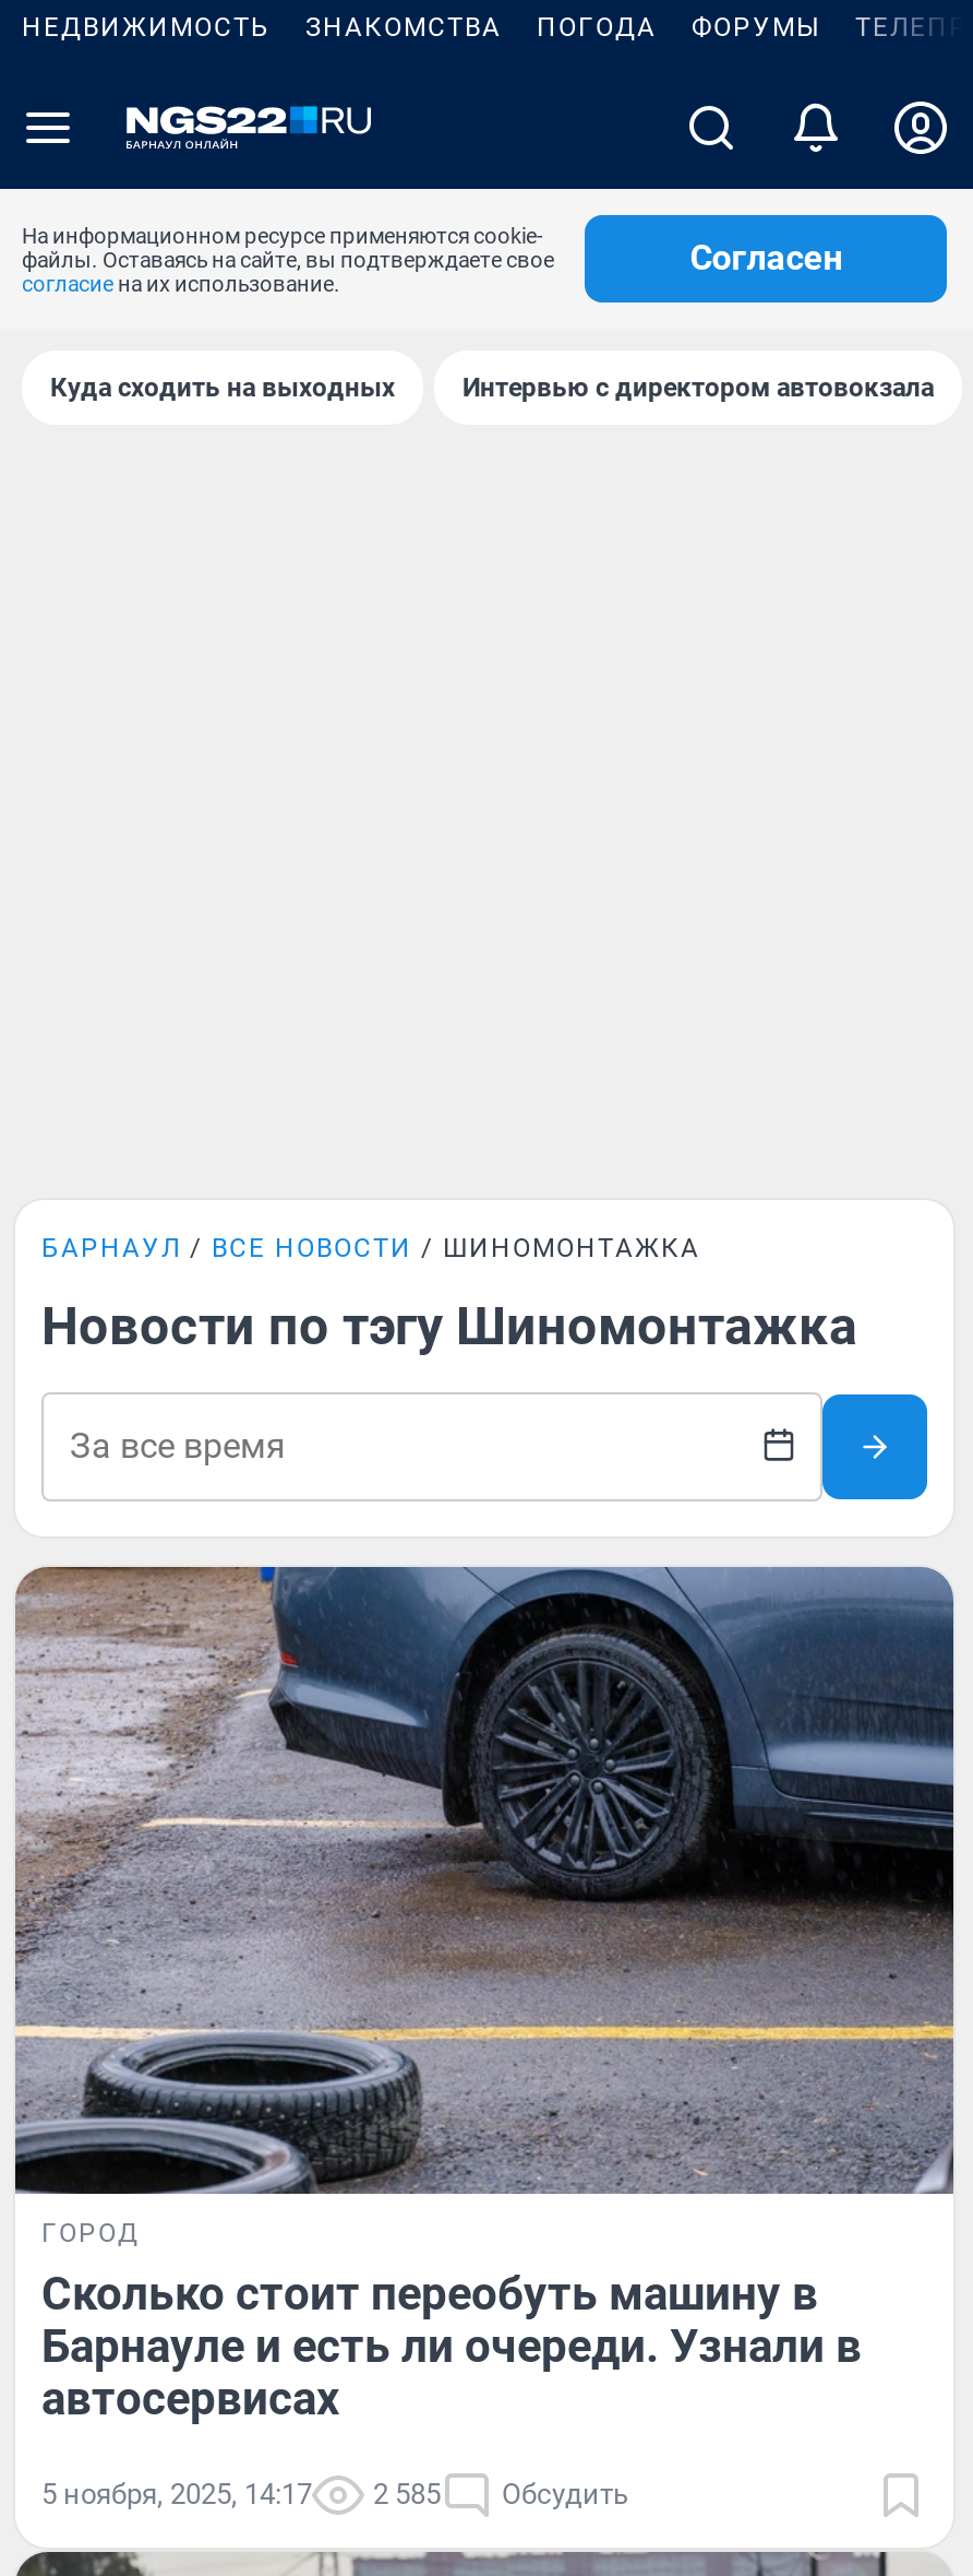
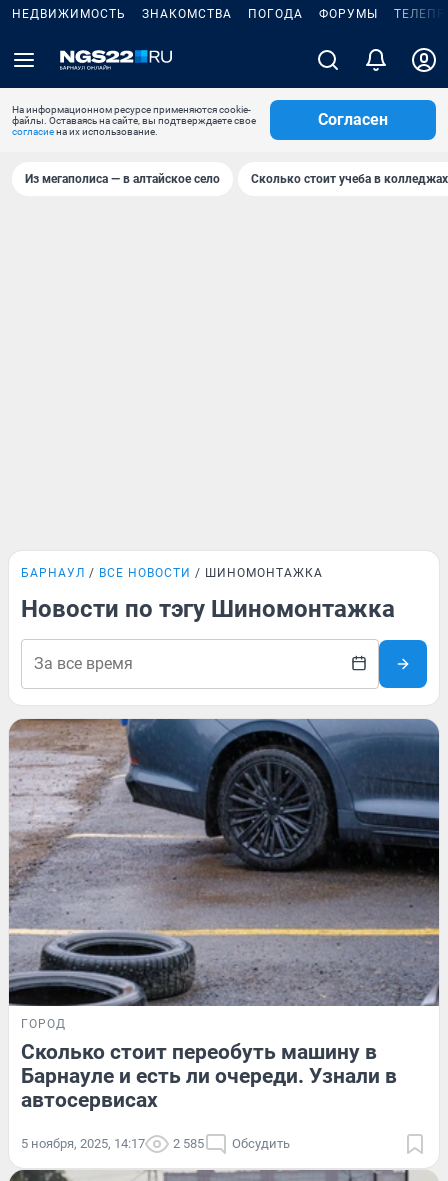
- Куда сходить на выходных
- Интервью с директором автовокзала
+ Из мегаполиса — в алтайское село
+ Сколько стоит учеба в колледжах
